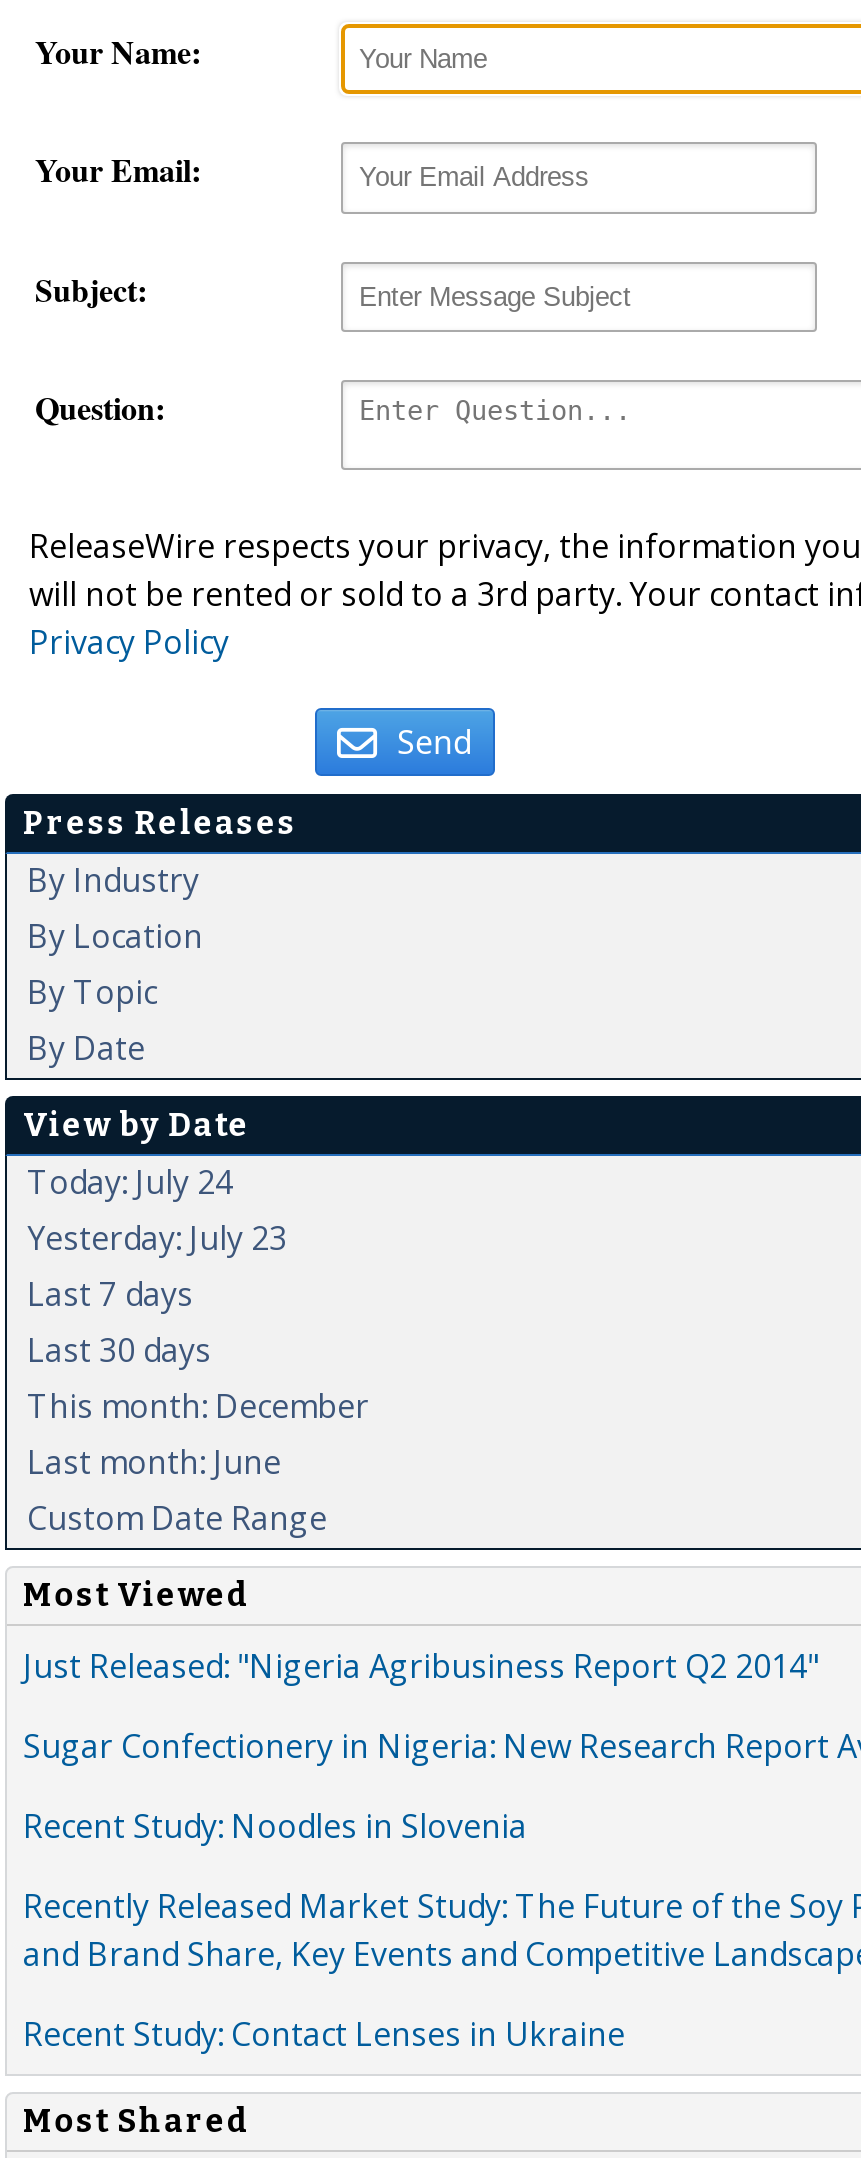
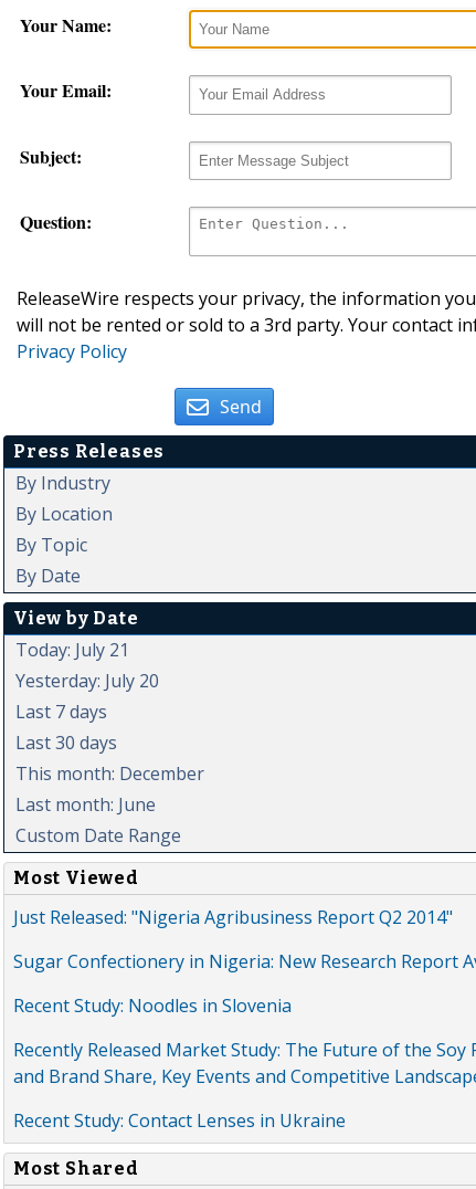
- Today: July 24
+ Today: July 21

- Yesterday: July 23
+ Yesterday: July 20
